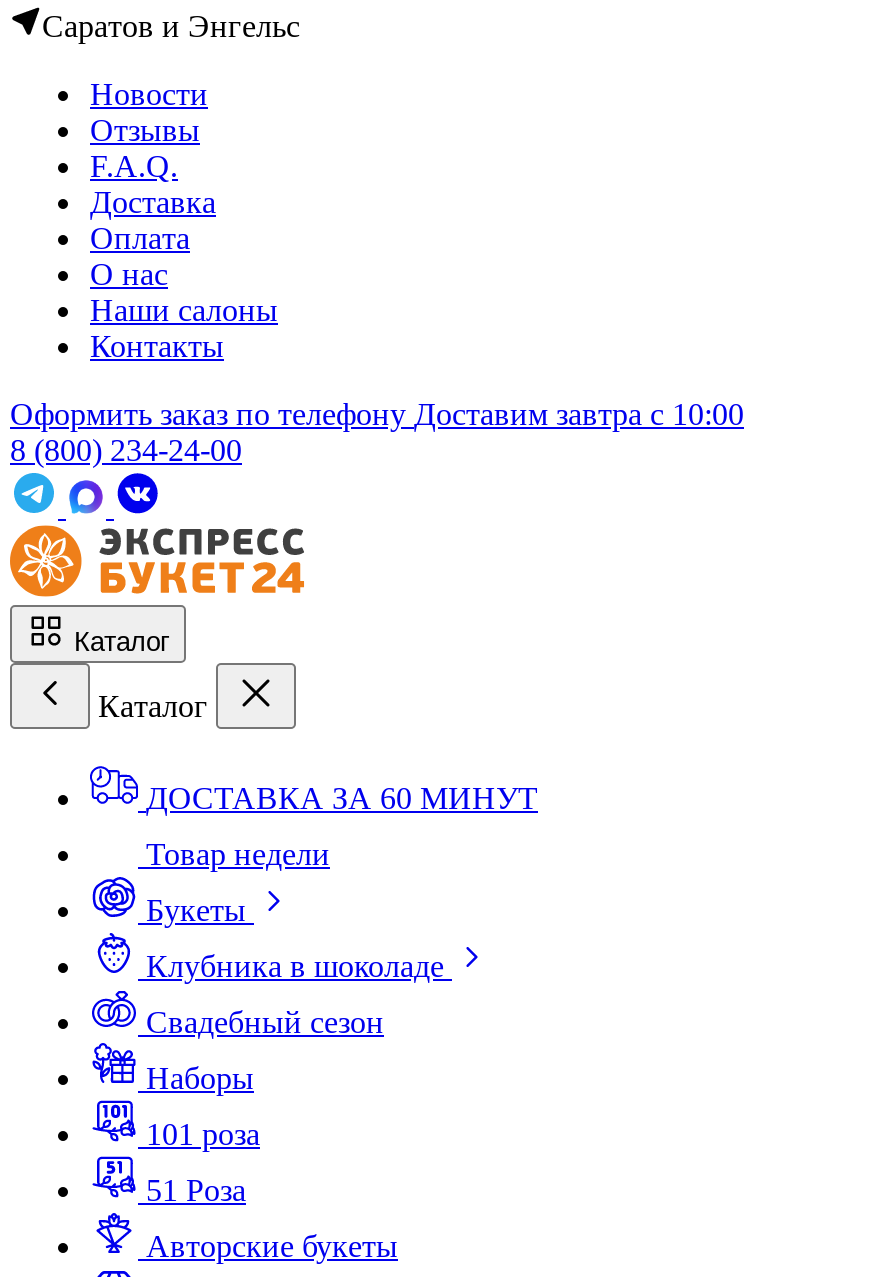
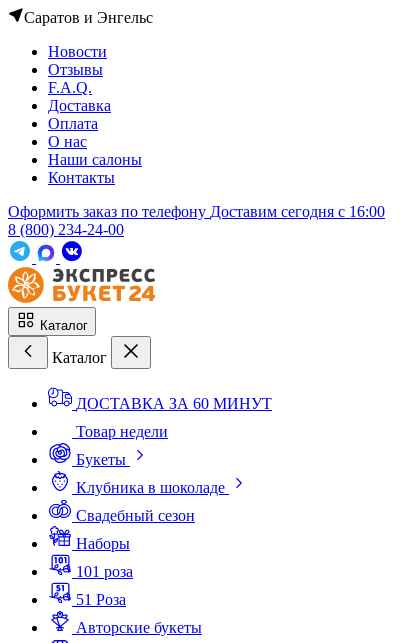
- Оформить заказ по телефону Доставим завтра c 10:00
+ Оформить заказ по телефону Доставим сегодня c 16:00
